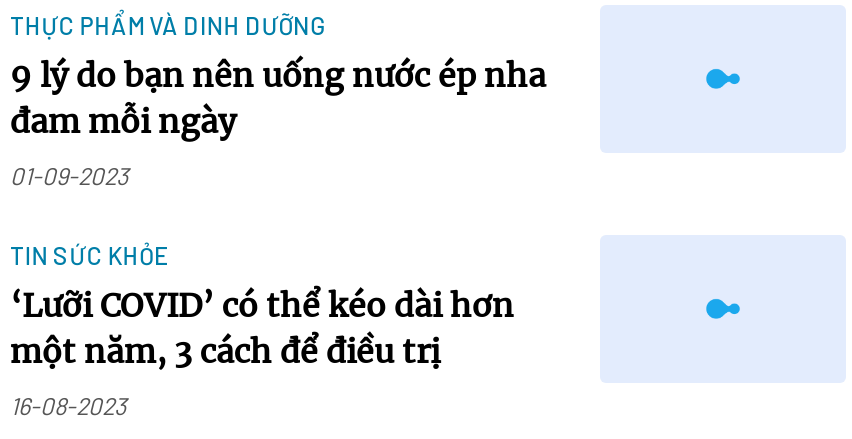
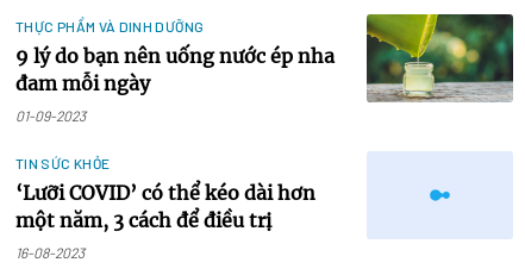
+ [image]
